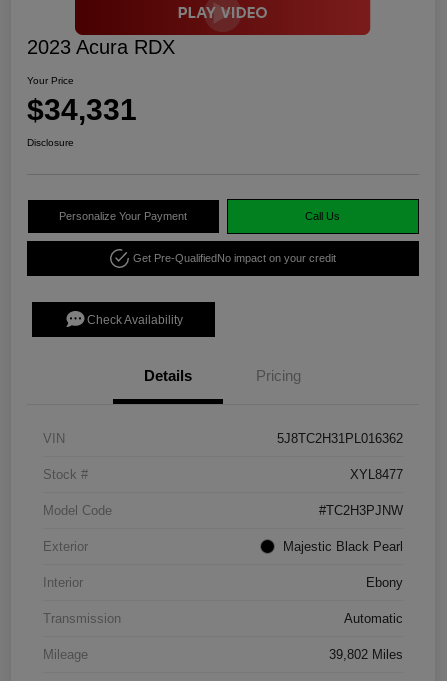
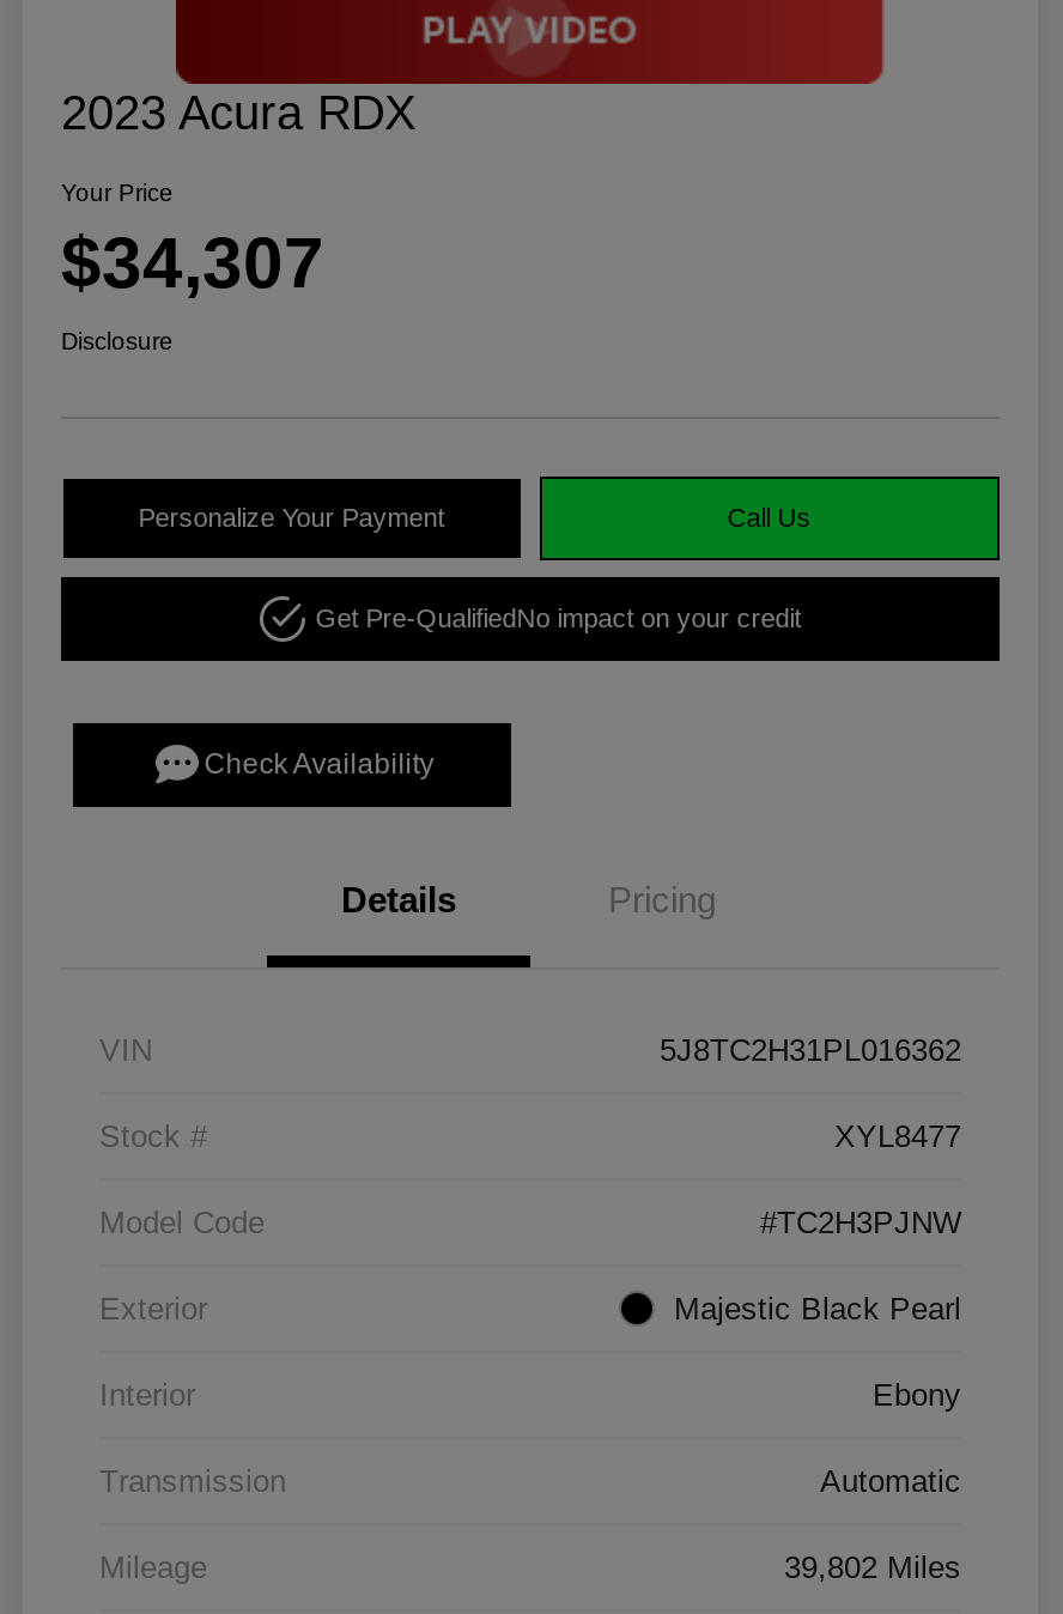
- $34,331
+ $34,307
